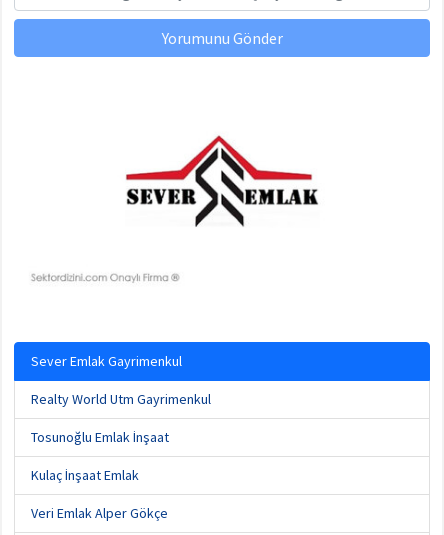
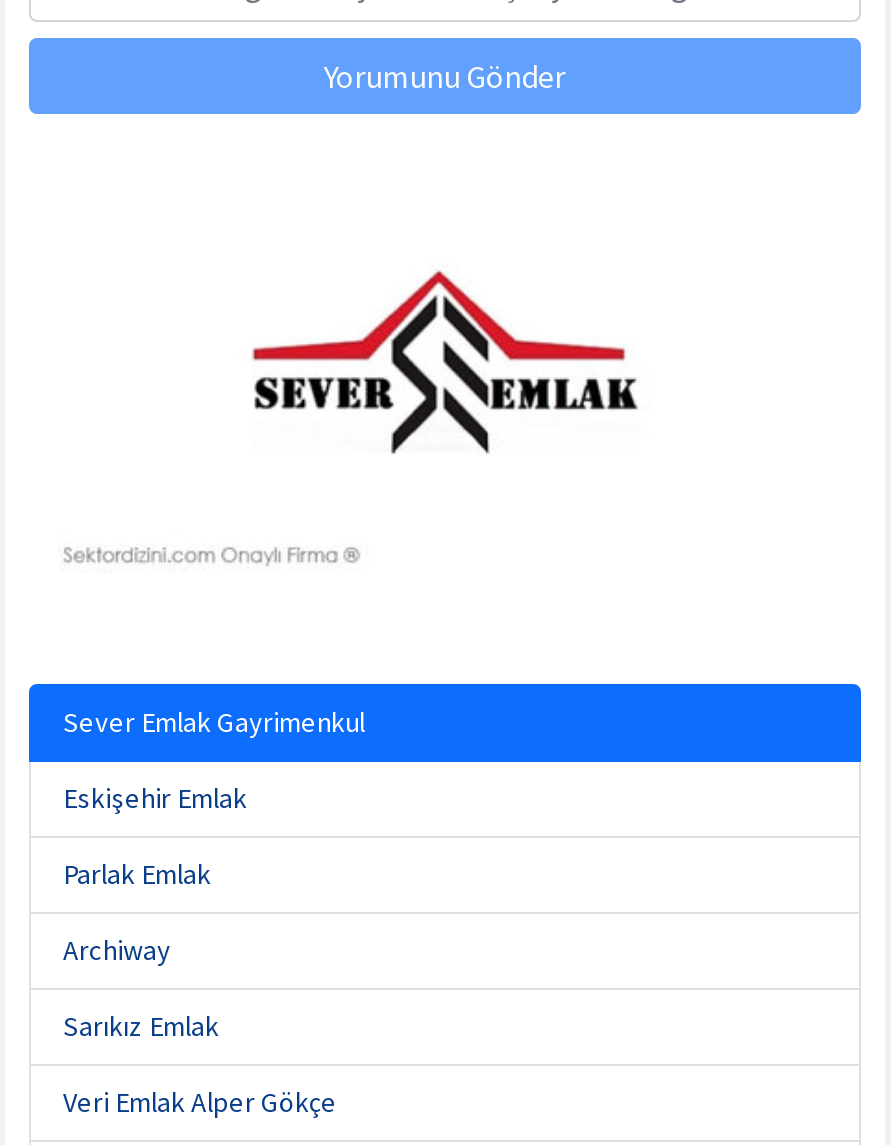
- Realty World Utm Gayrimenkul
- Tosunoğlu Emlak İnşaat
- Kulaç İnşaat Emlak
+ Eskişehir Emlak
+ Parlak Emlak
+ Archiway
+ Sarıkız Emlak
